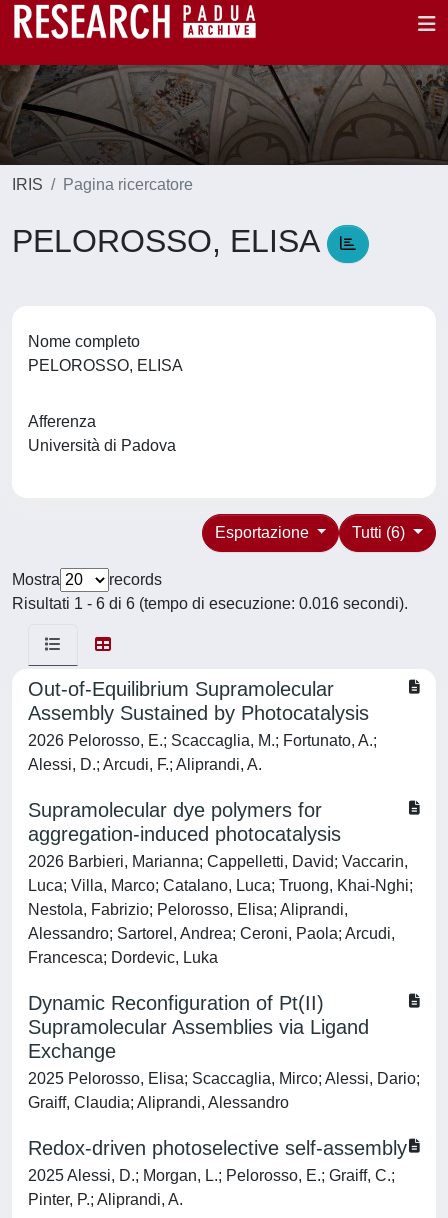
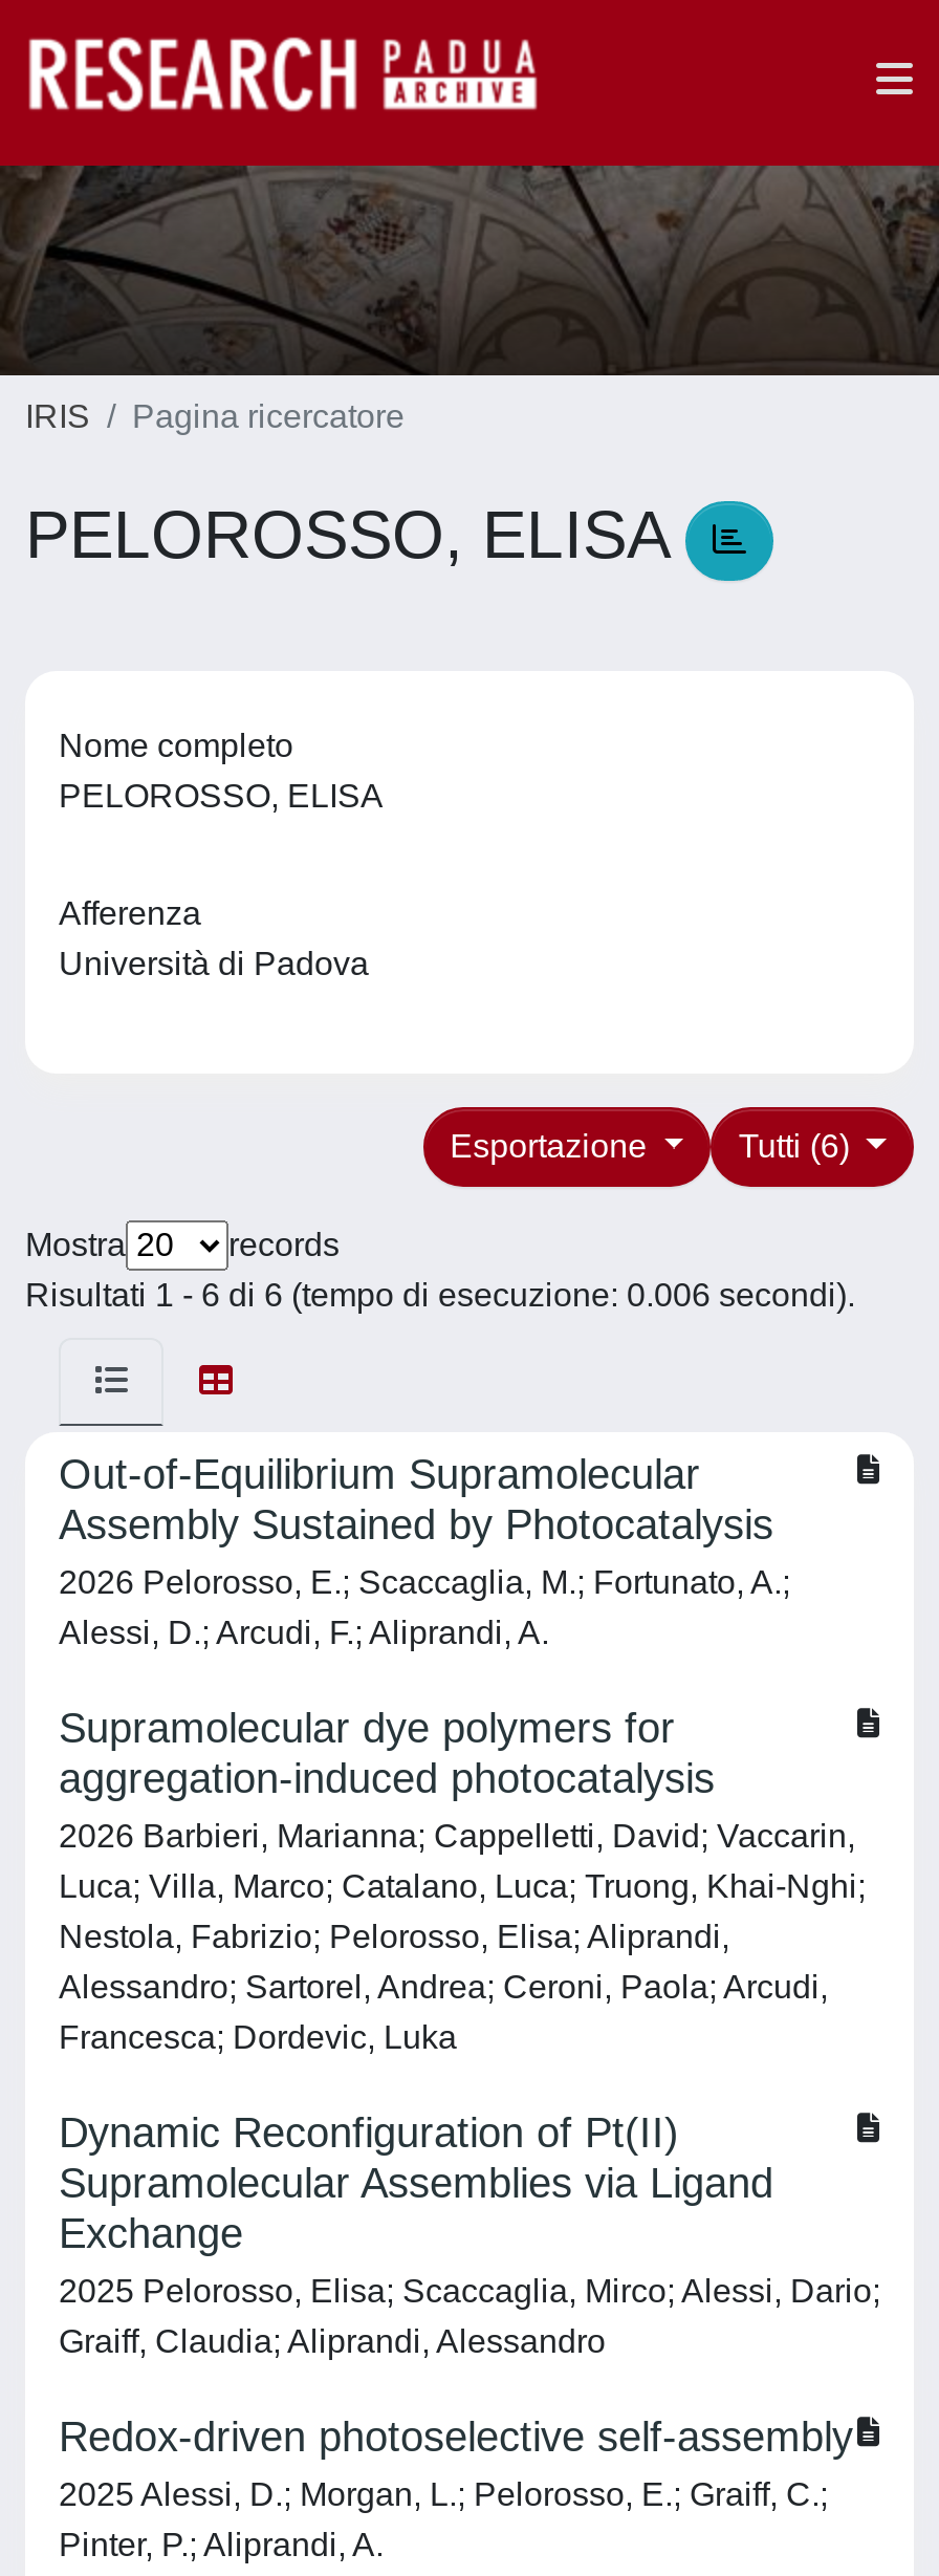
- Risultati 1 - 6 di 6 (tempo di esecuzione: 0.016 secondi).
+ Risultati 1 - 6 di 6 (tempo di esecuzione: 0.006 secondi).
